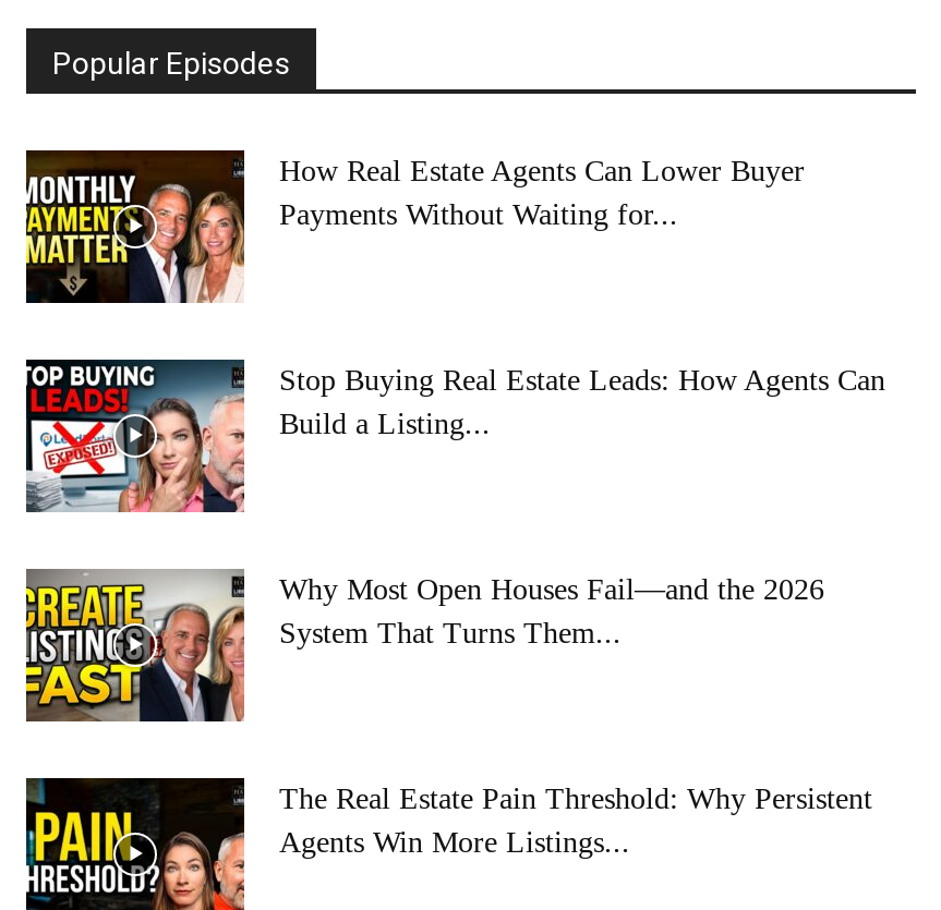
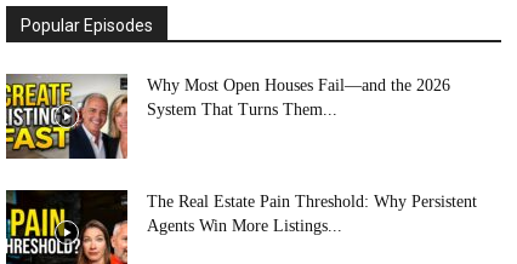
- [image]
- How Real Estate Agents Can Lower Buyer
- Payments Without Waiting for...

- [image]
- Stop Buying Real Estate Leads: How Agents Can
- Build a Listing...
